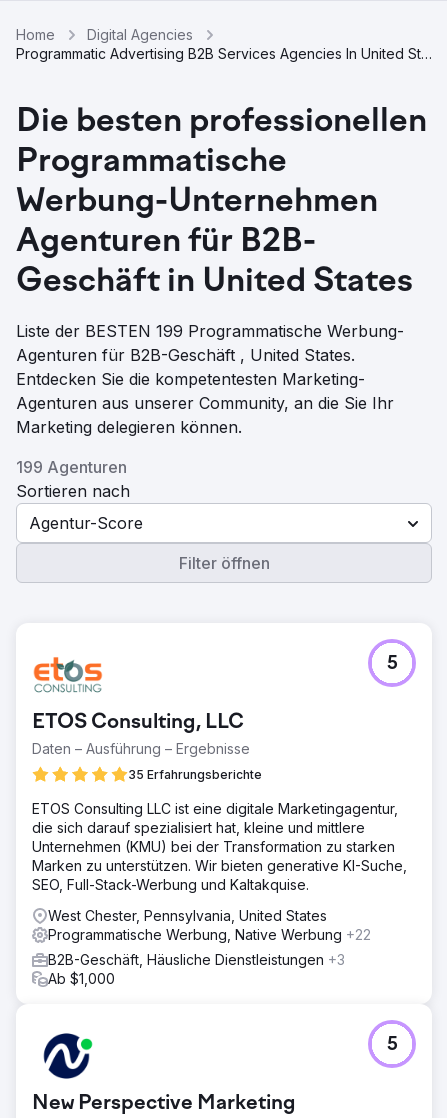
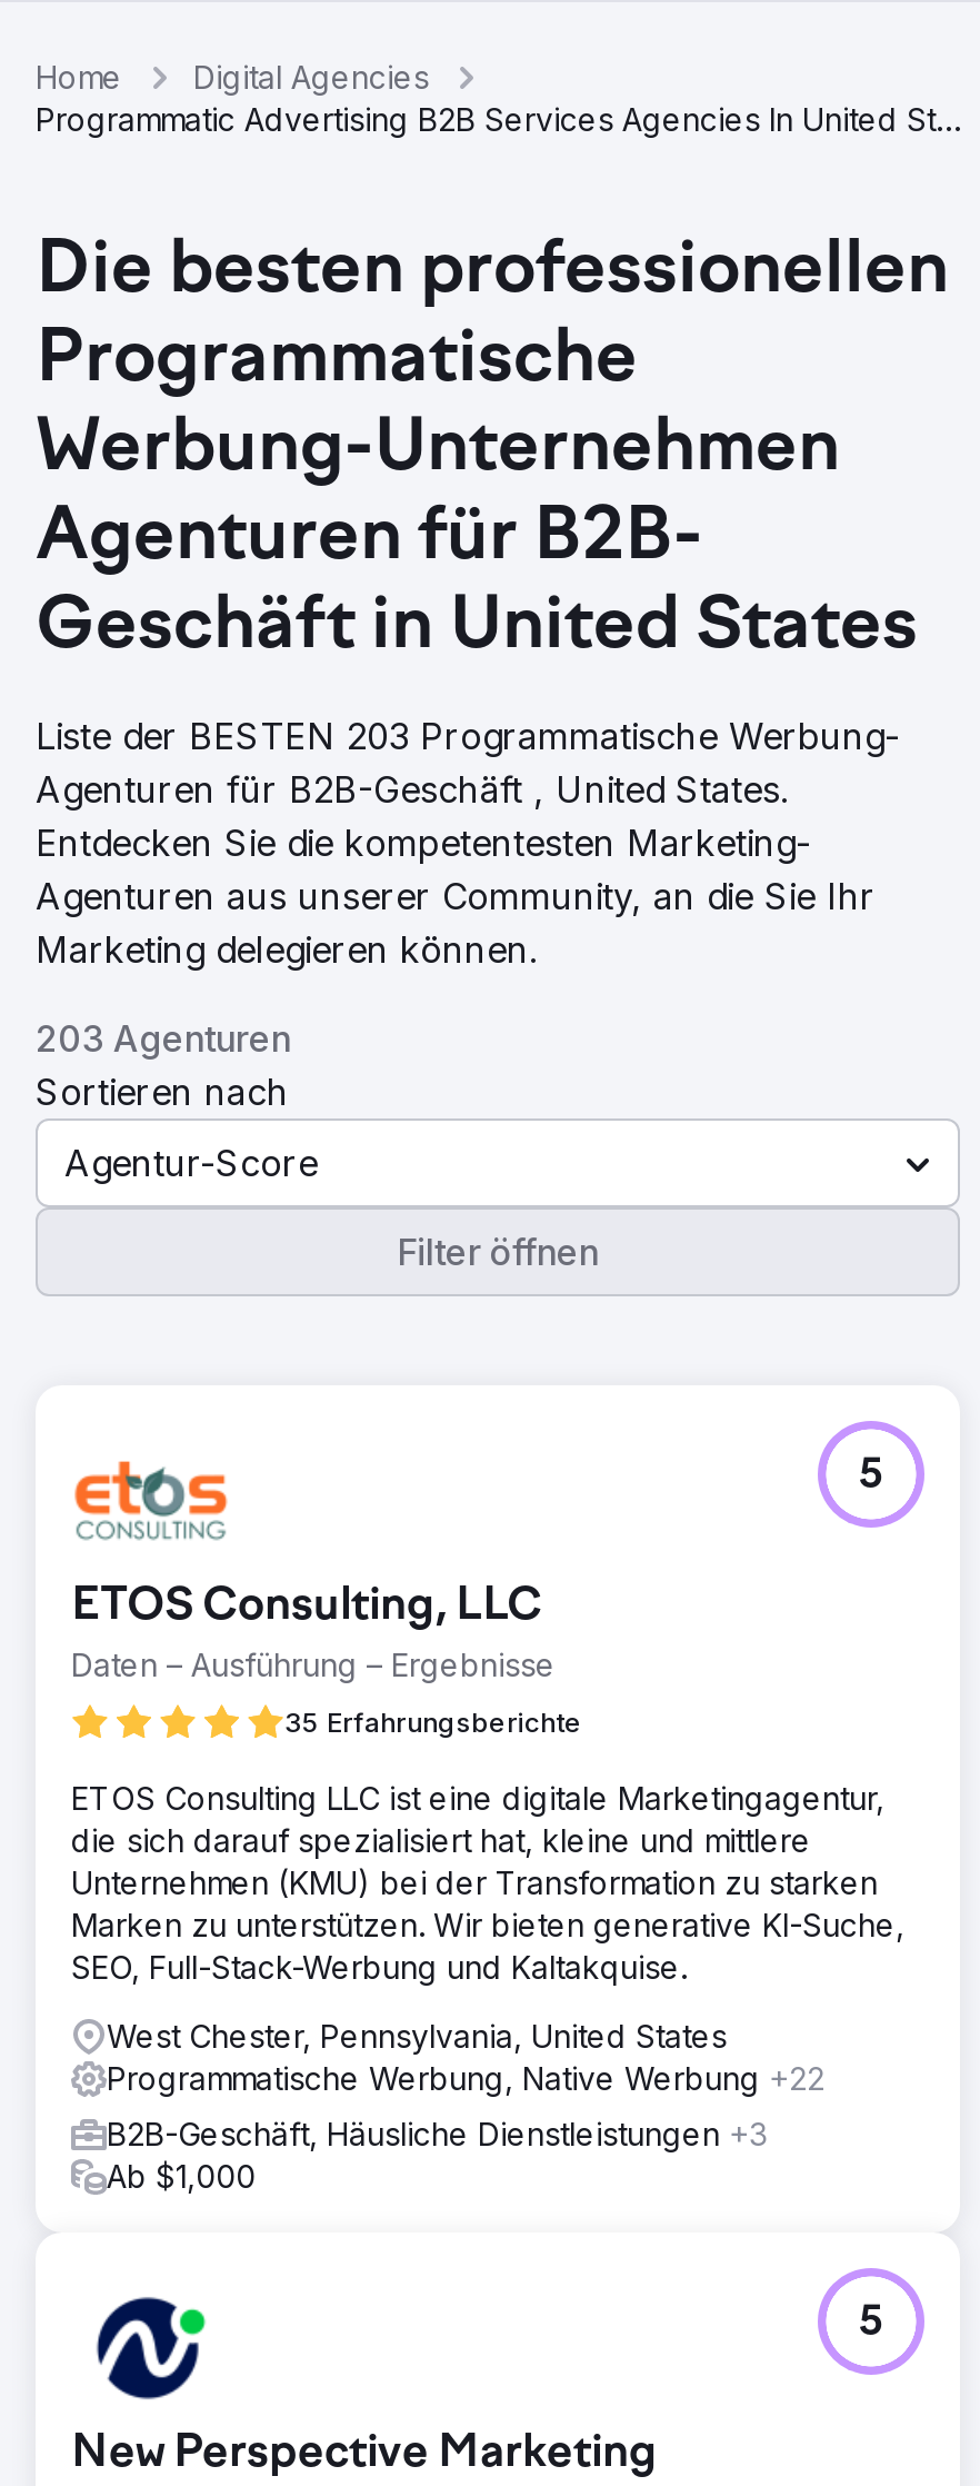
- Liste der BESTEN 199 Programmatische Werbung-
+ Liste der BESTEN 203 Programmatische Werbung-

- 199 Agenturen
+ 203 Agenturen
